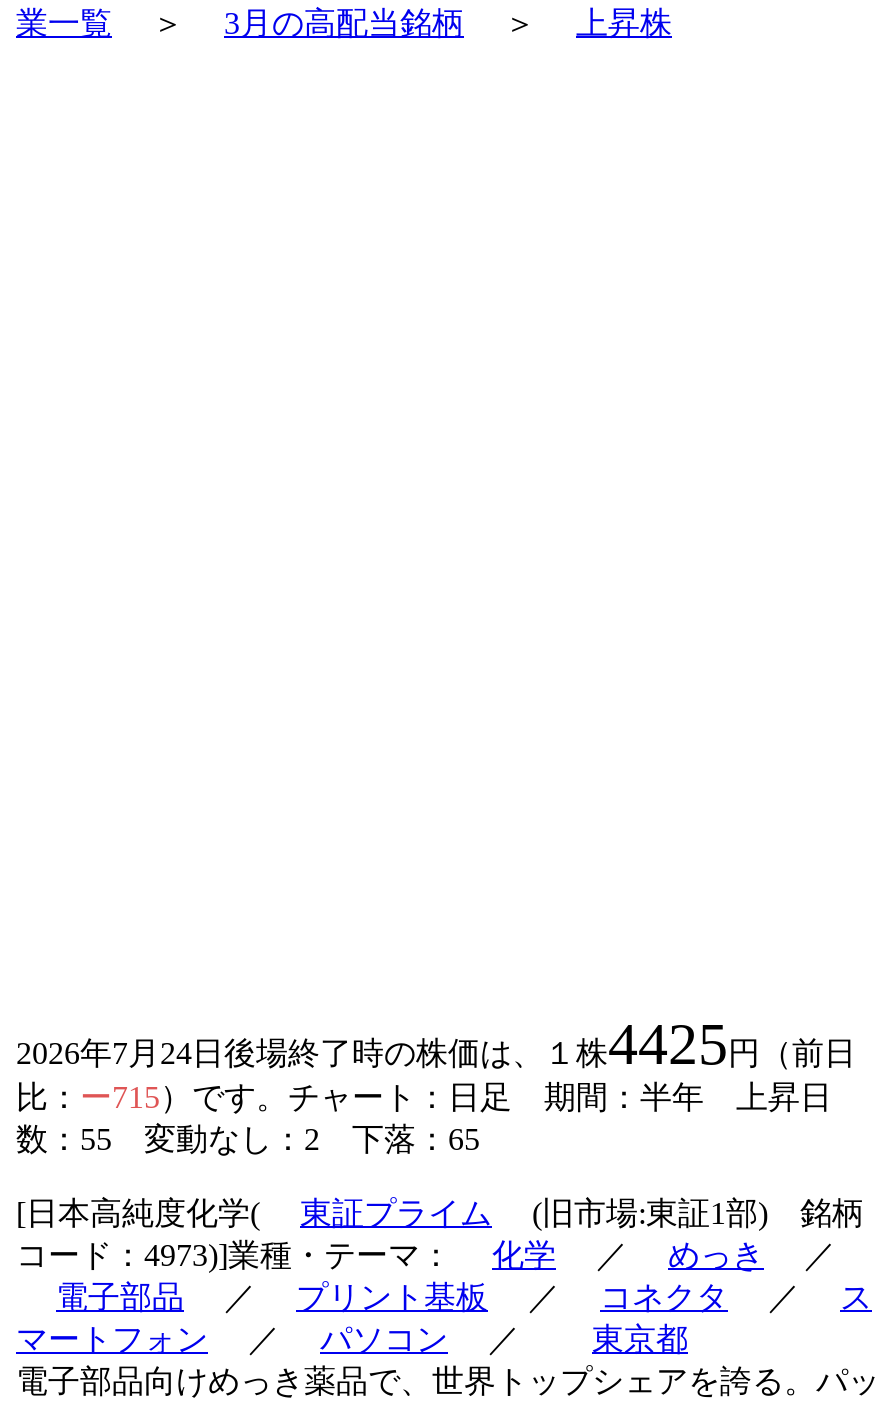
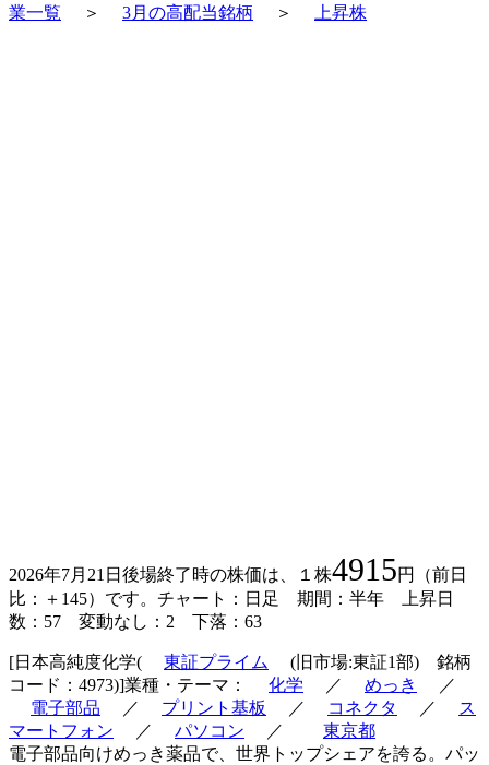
- 2026年7月24日後場終了時の株価は、１株4425円（前日
+ 2026年7月21日後場終了時の株価は、１株4915円（前日

- 比：ー715）です。チャート：日足 期間：半年 上昇日
+ 比：＋145）です。チャート：日足 期間：半年 上昇日

- 数：55 変動なし：2 下落：65
+ 数：57 変動なし：2 下落：63
